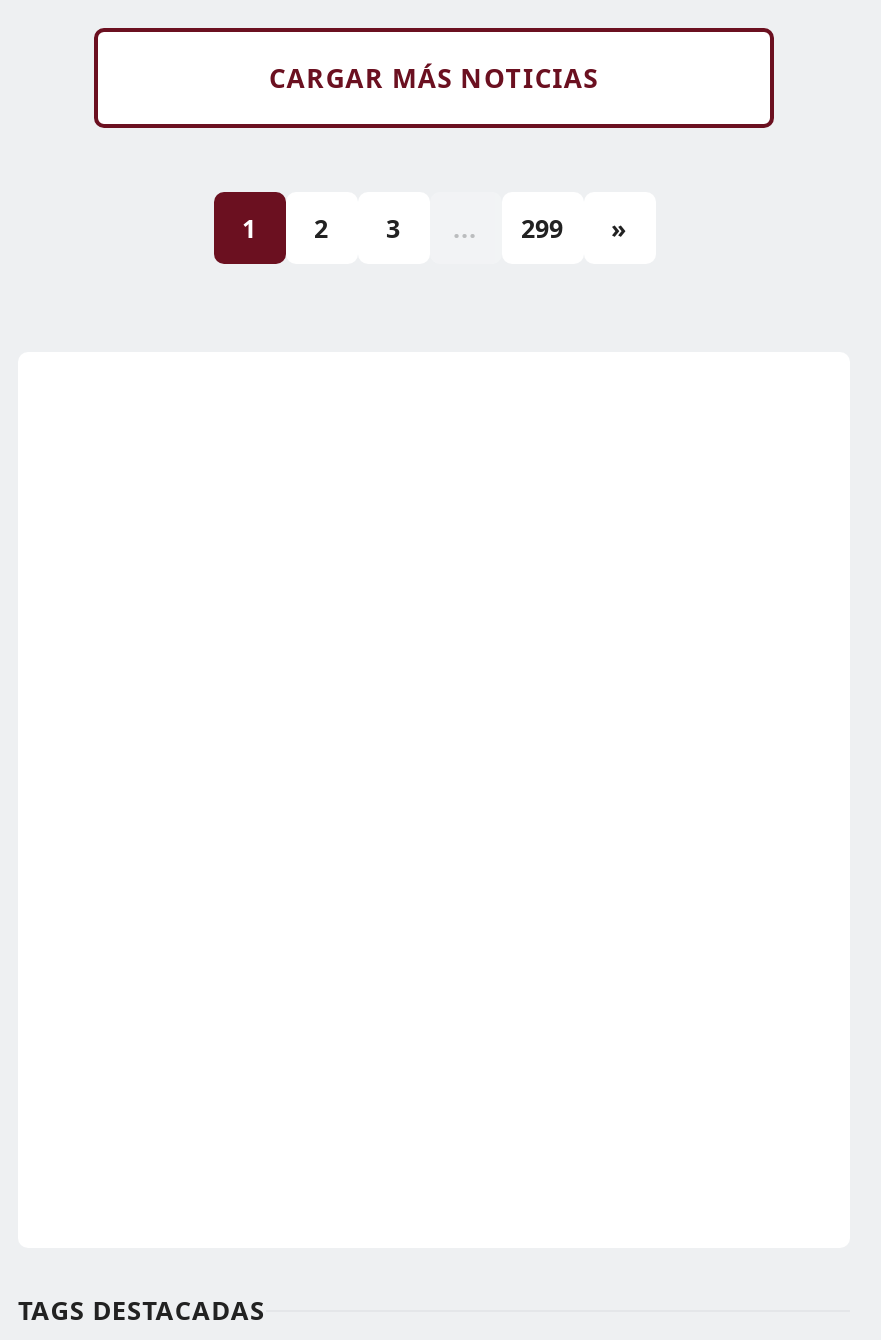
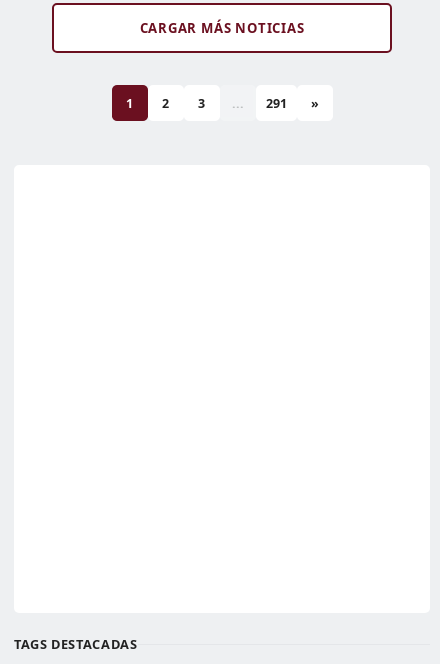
- 299
+ 291
